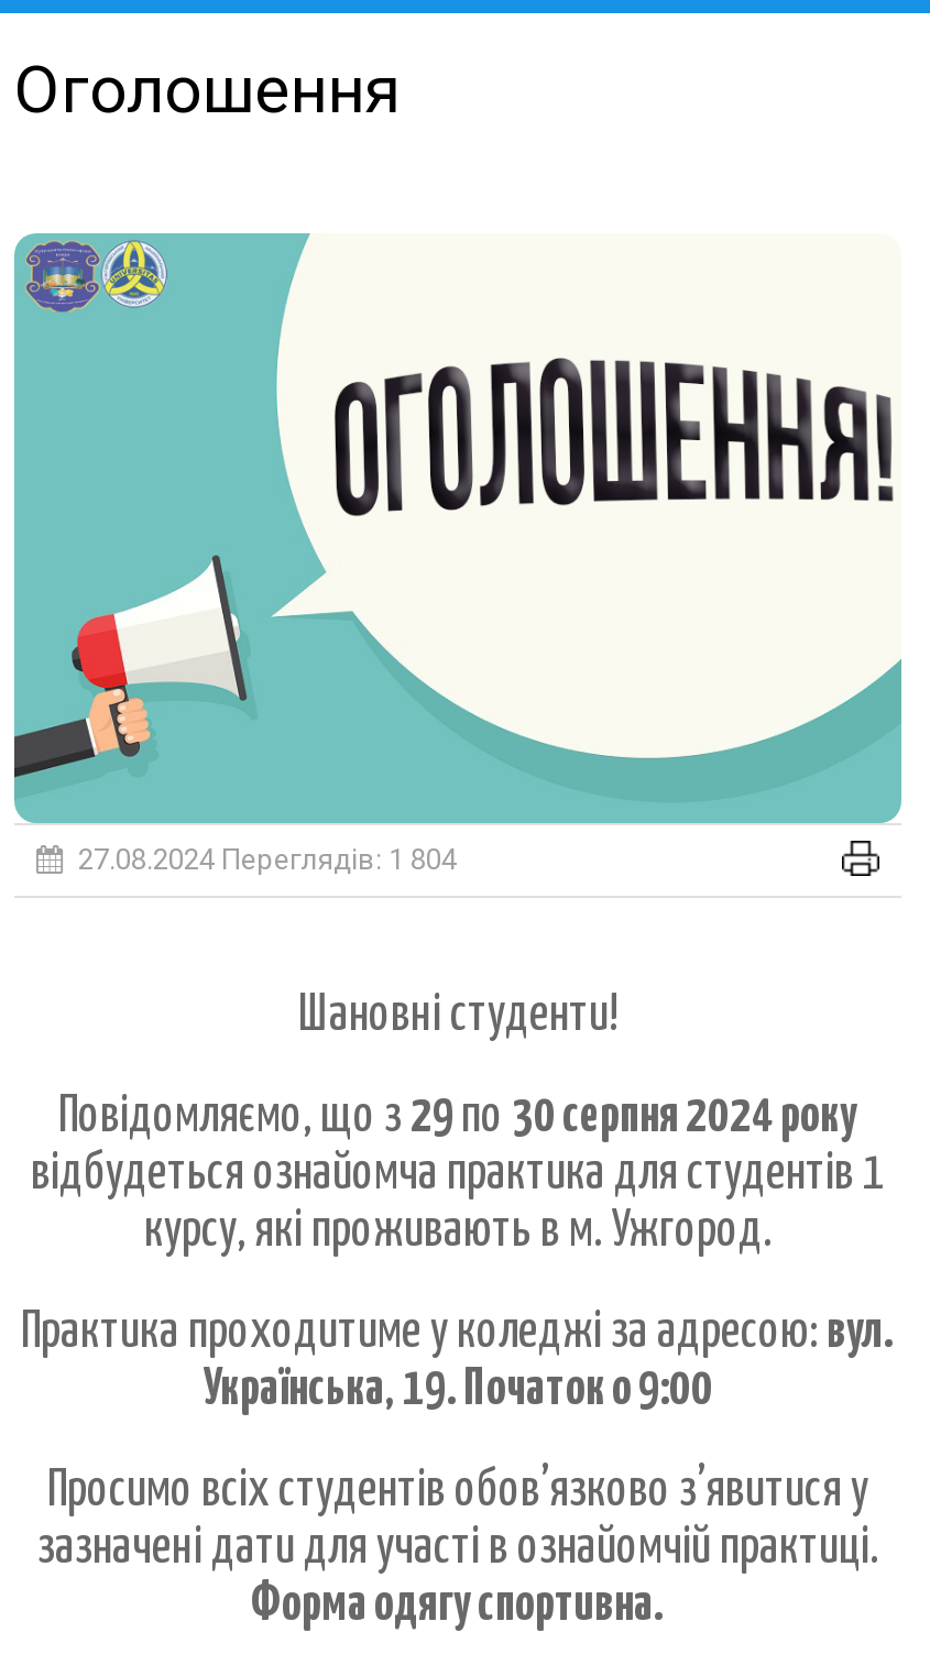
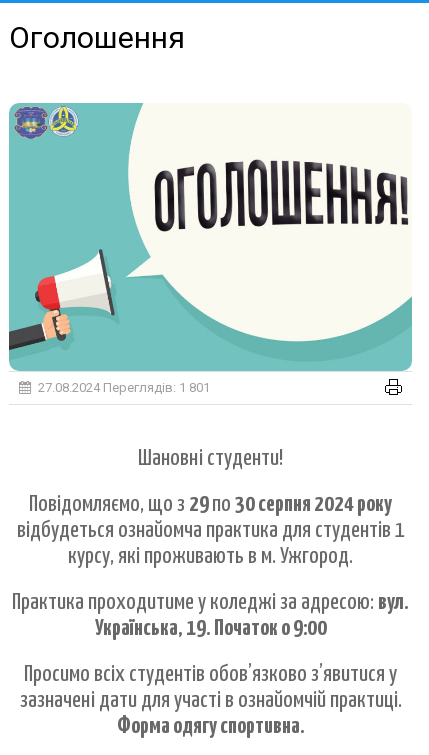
- 27.08.2024 Переглядів: 1 804
+ 27.08.2024 Переглядів: 1 801
